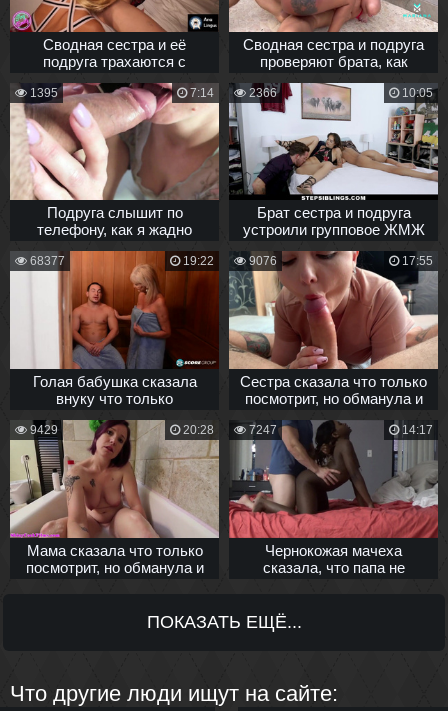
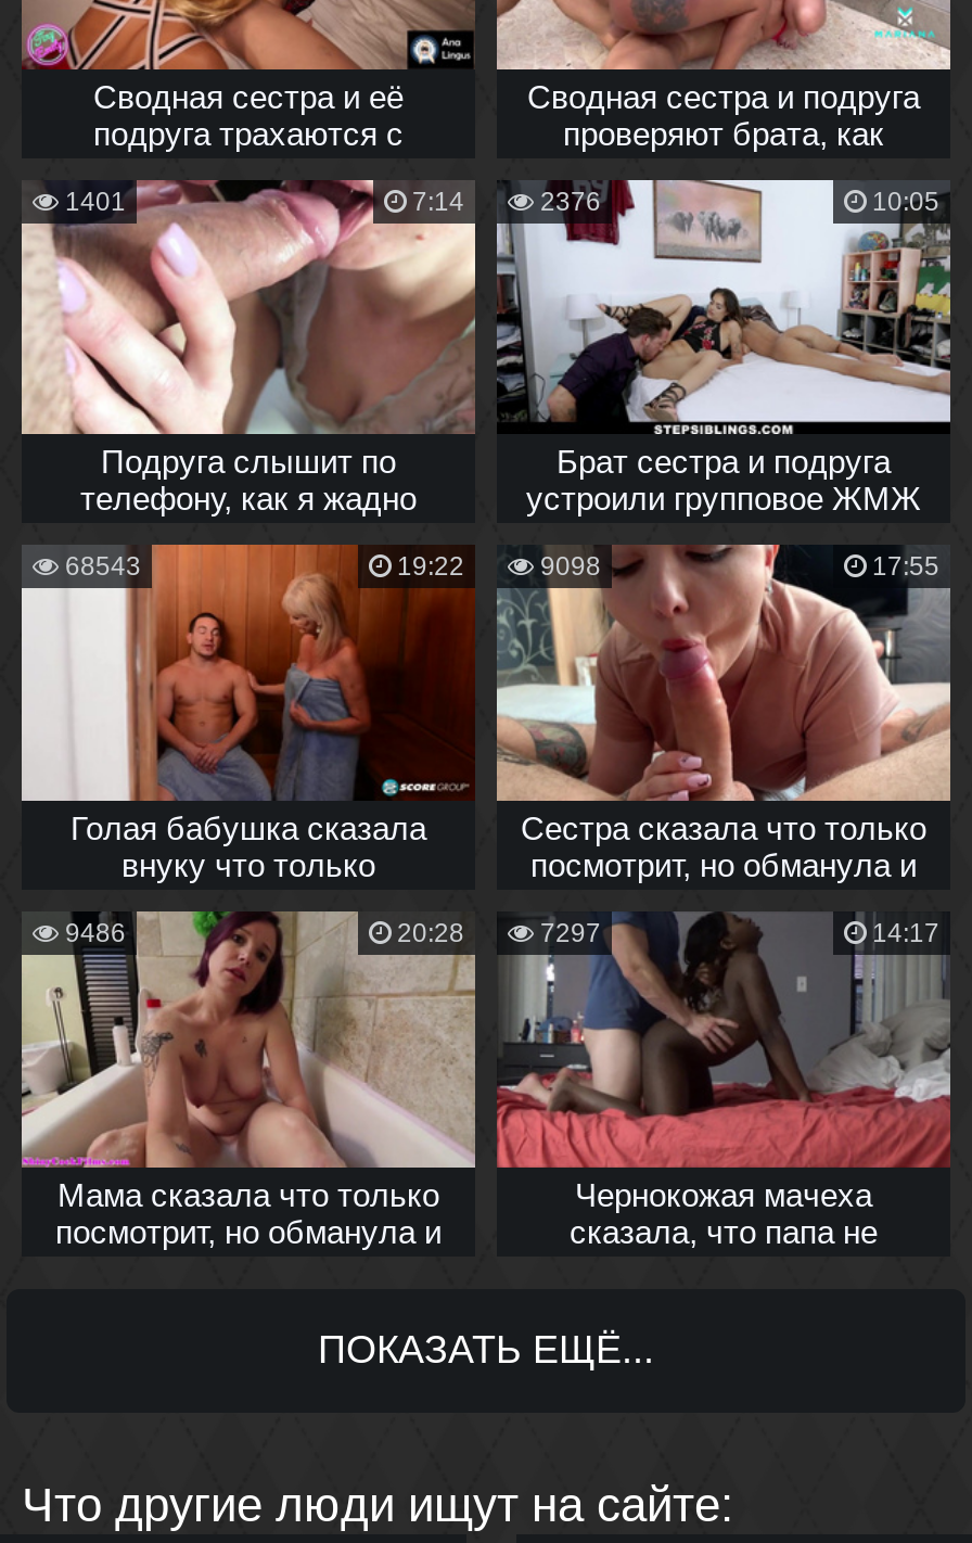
- 1395
+ 1401

- 2366
+ 2376

- 68377
+ 68543

- 9076
+ 9098

- 9429
+ 9486

- 7247
+ 7297
